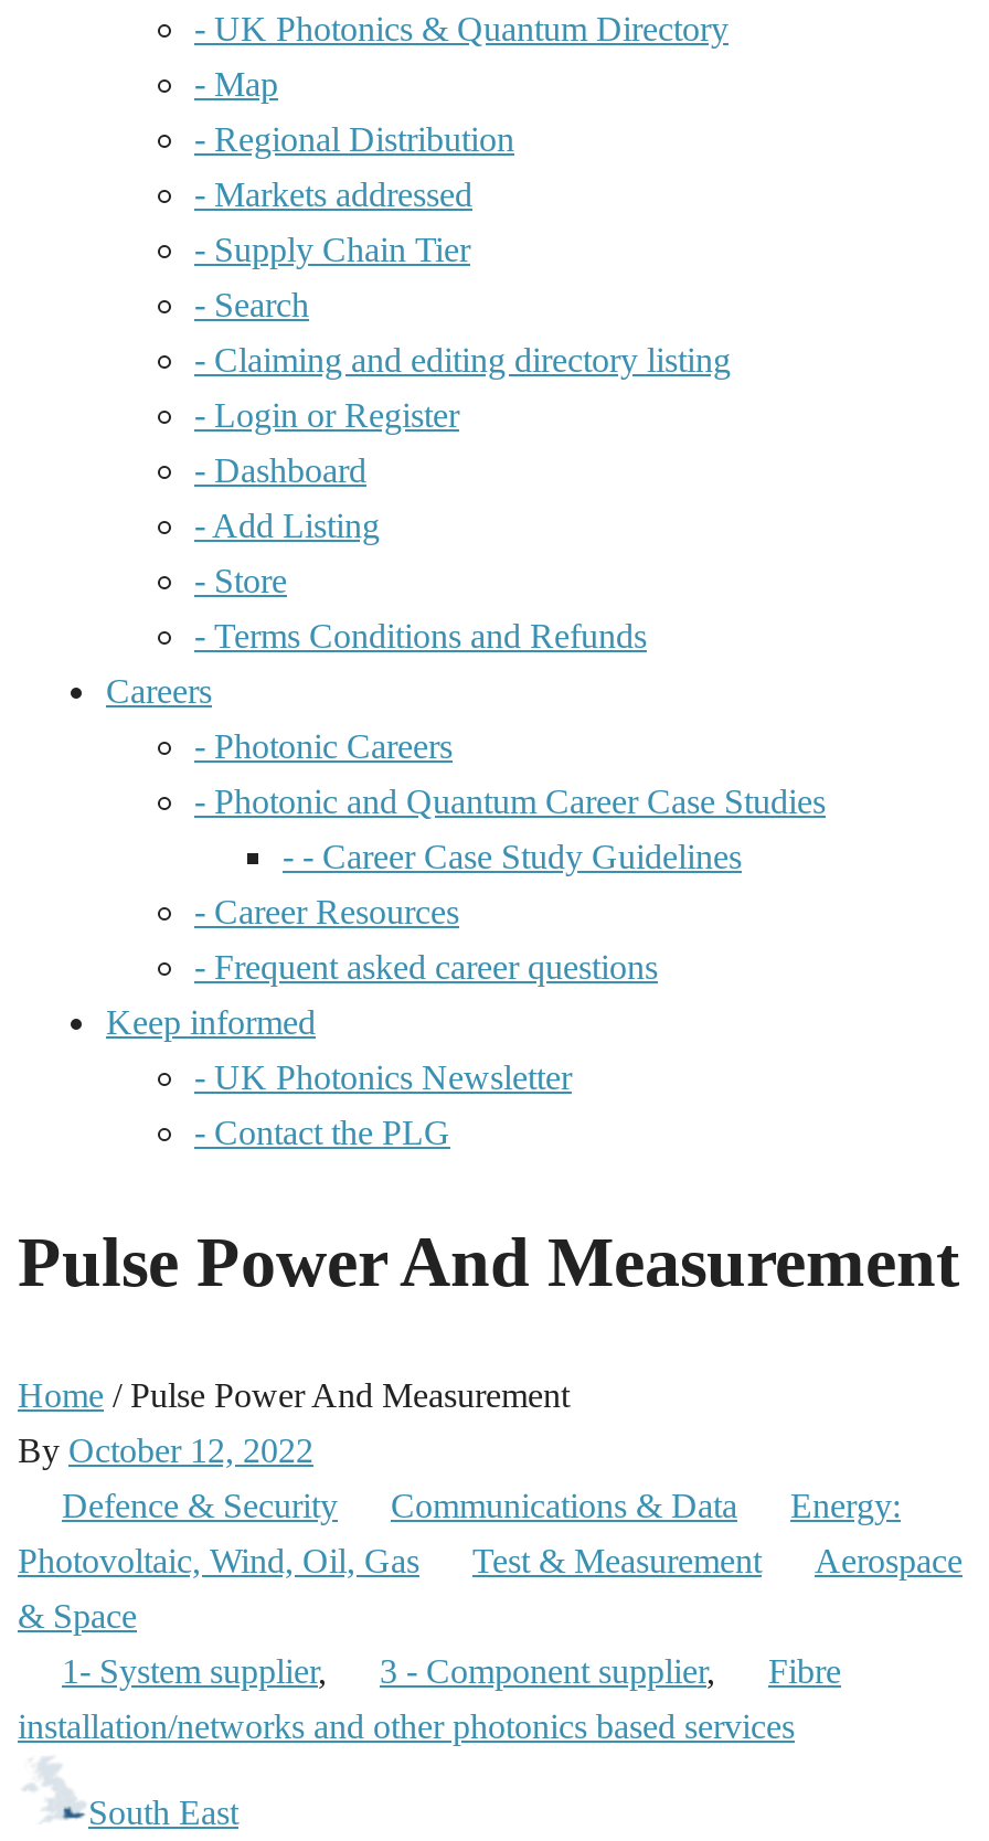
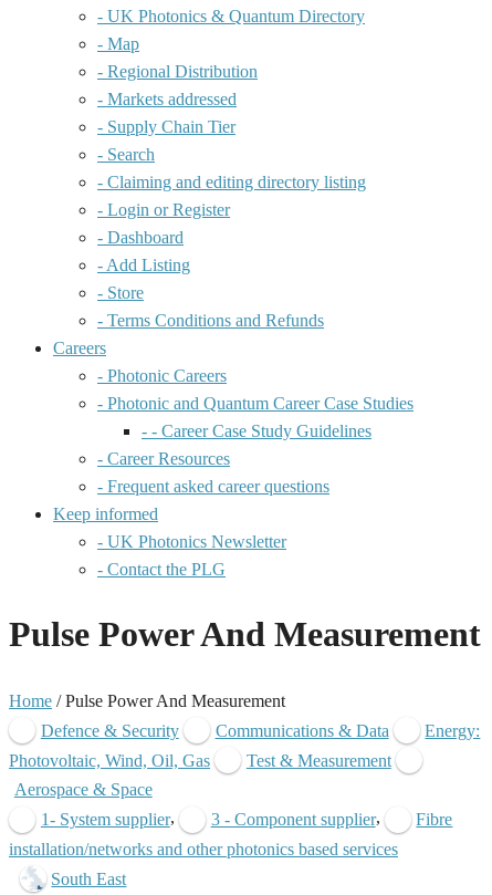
- By October 12, 2022
